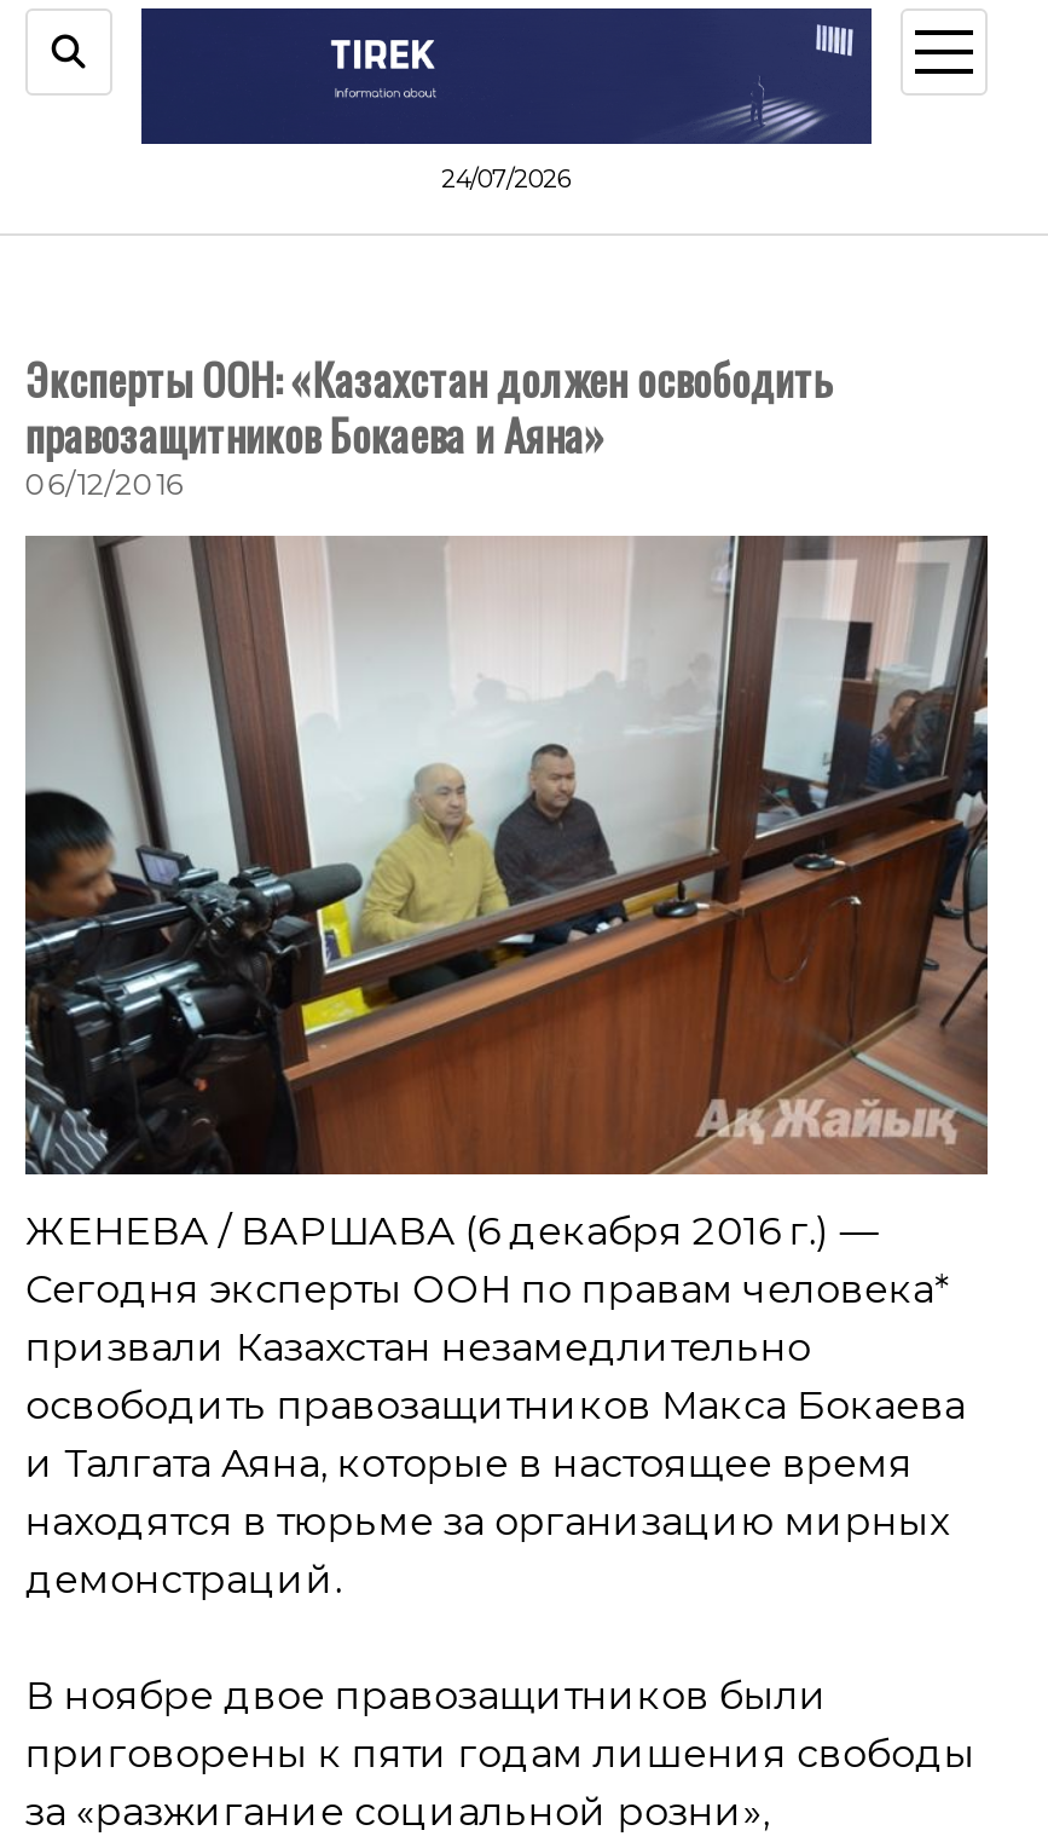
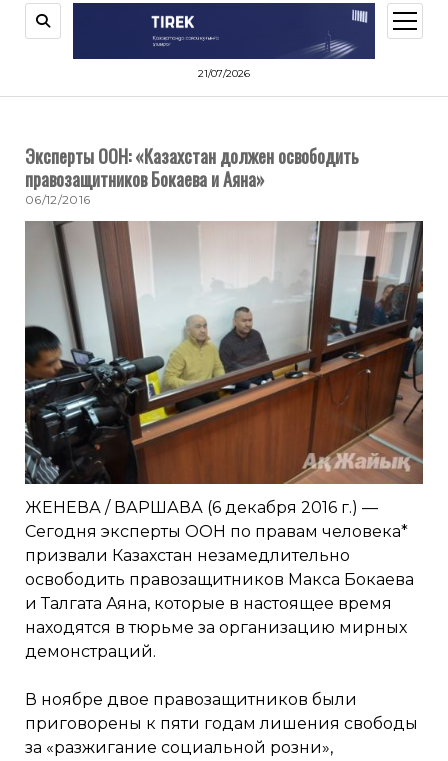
- 24/07/2026
+ 21/07/2026
